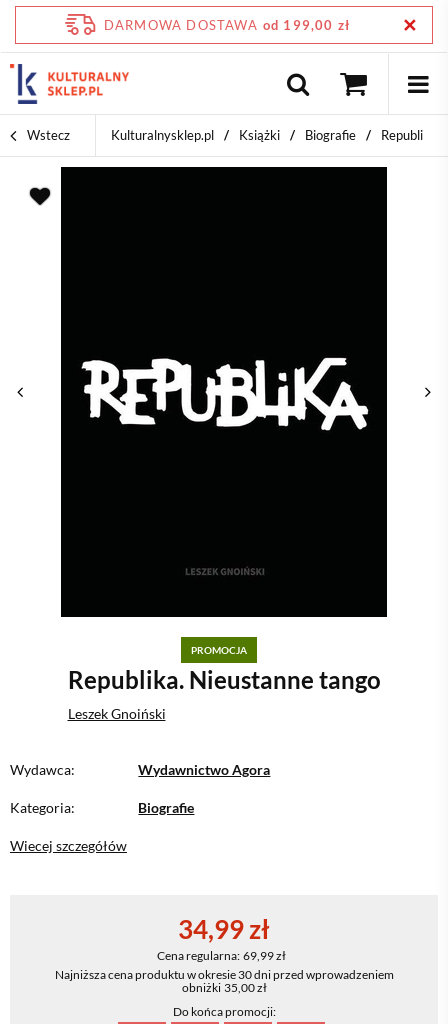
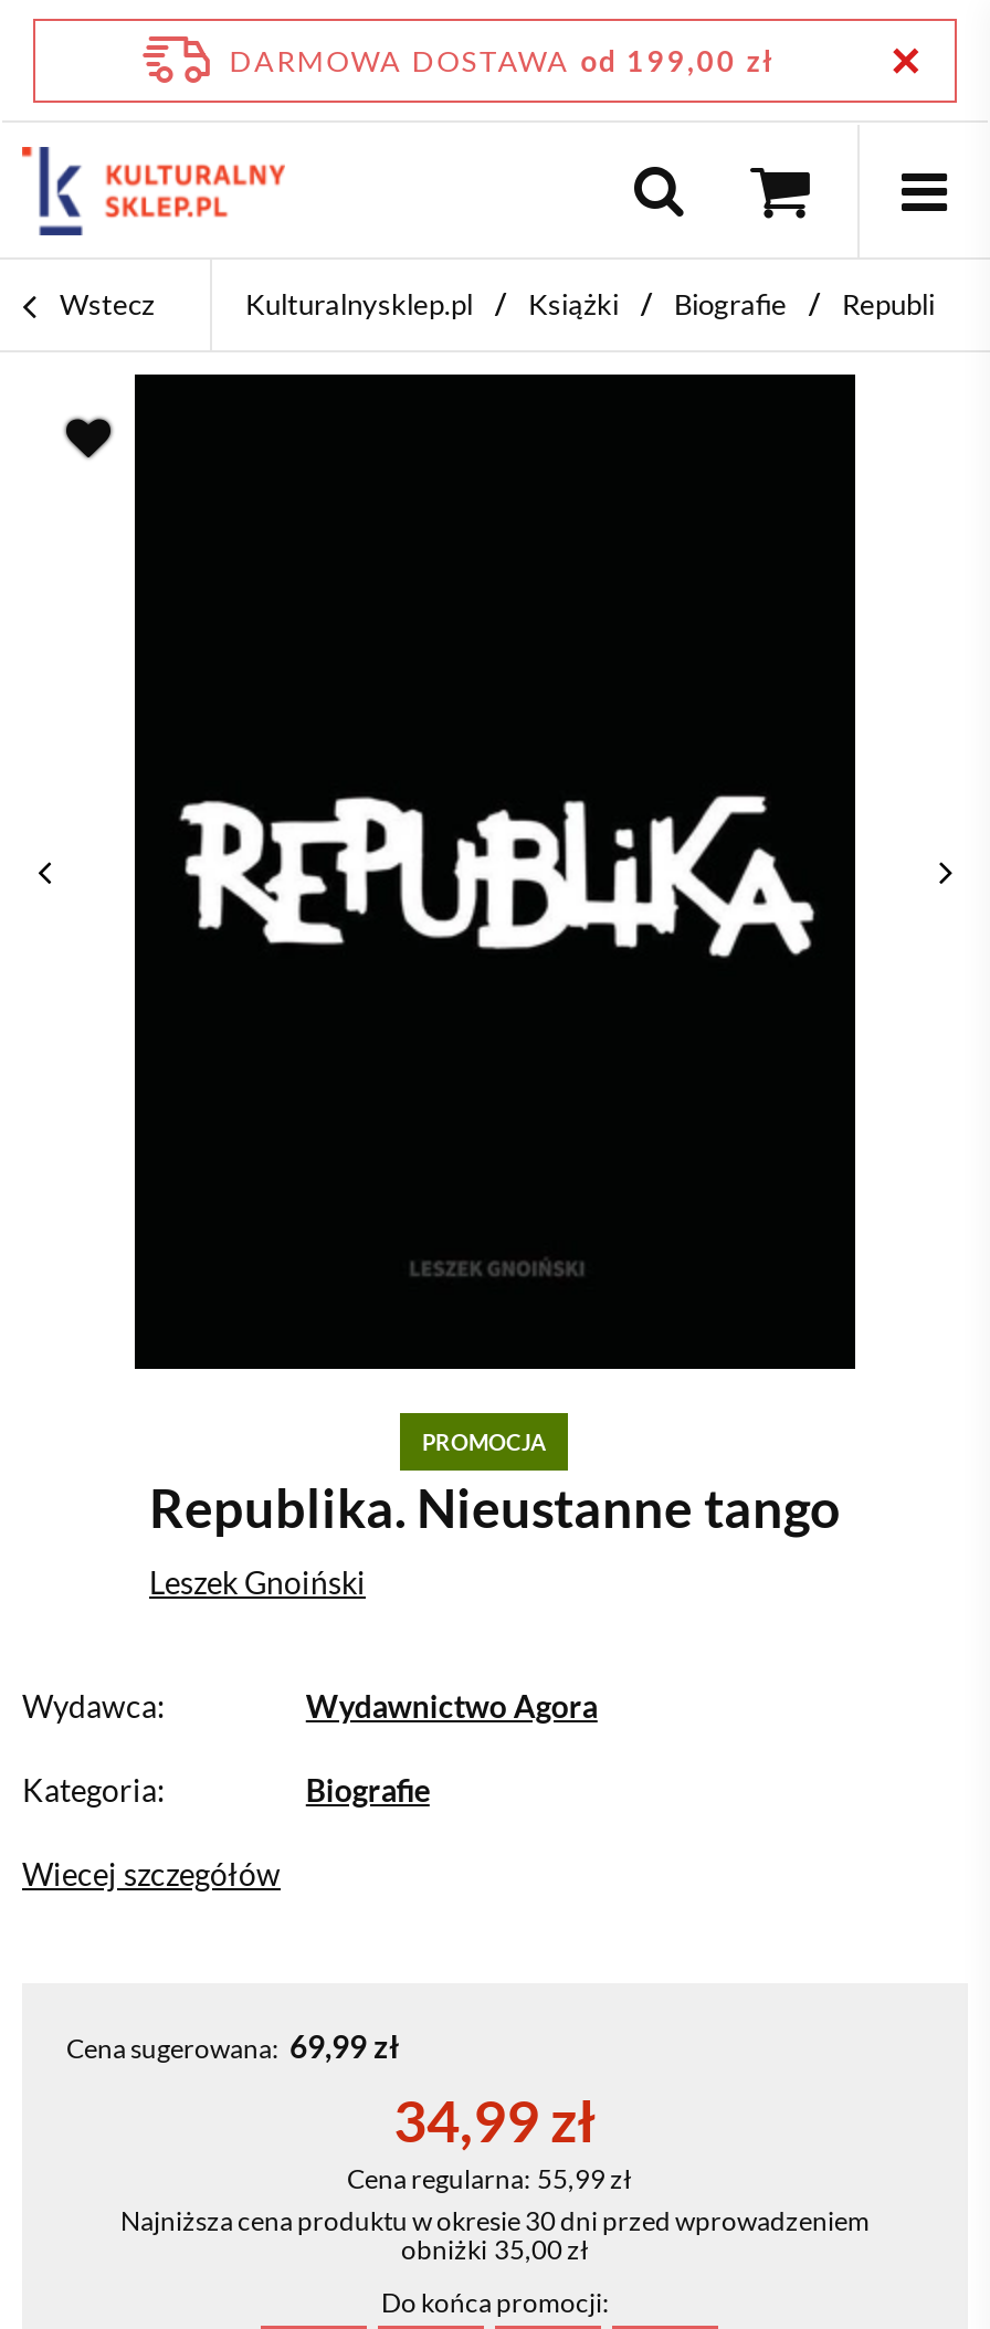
+ Cena sugerowana: 69,99 zł

- Cena regularna: 69,99 zł
+ Cena regularna: 55,99 zł
